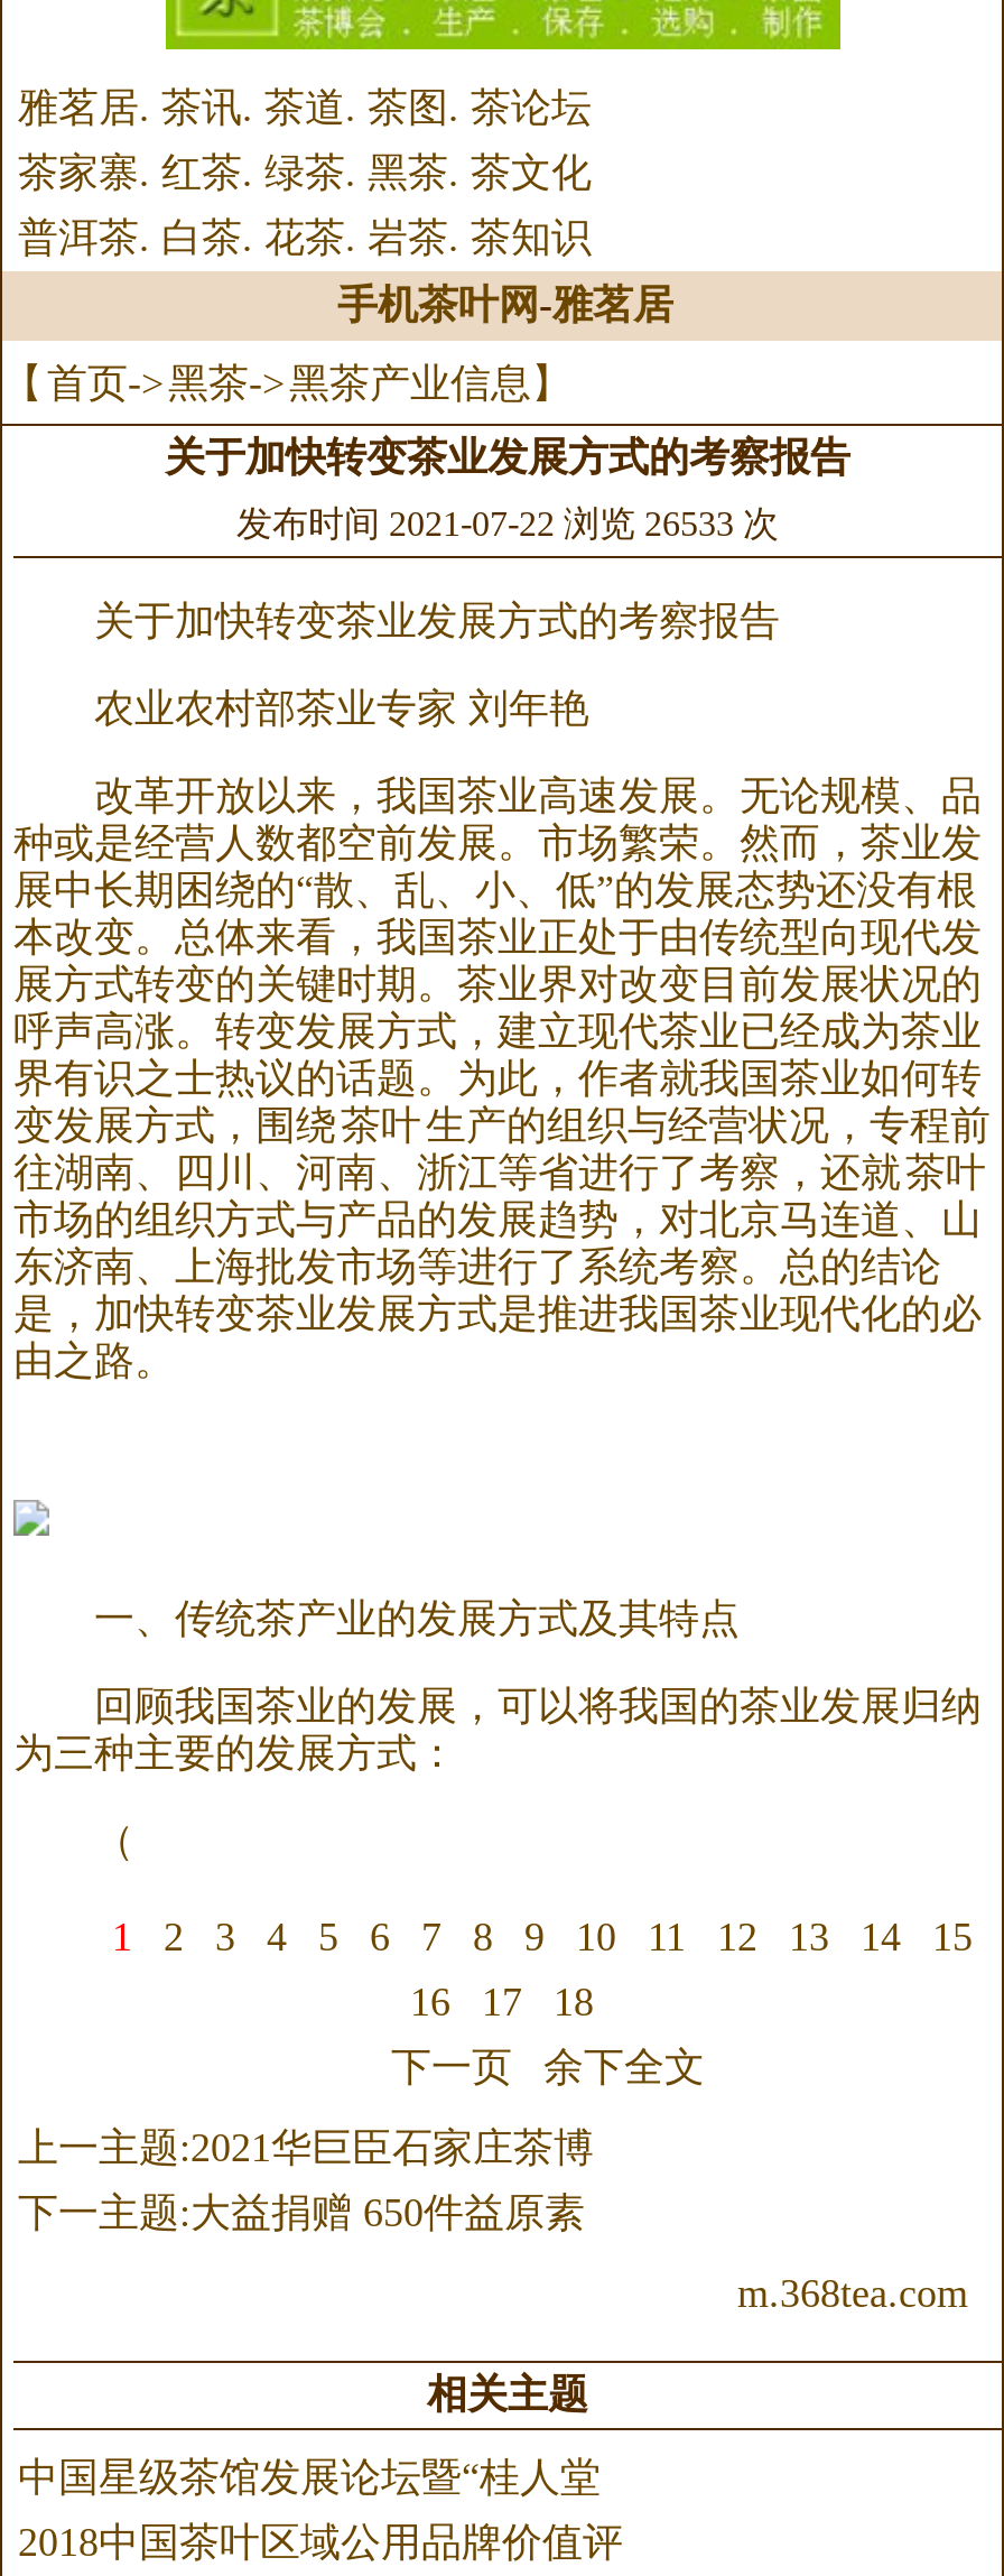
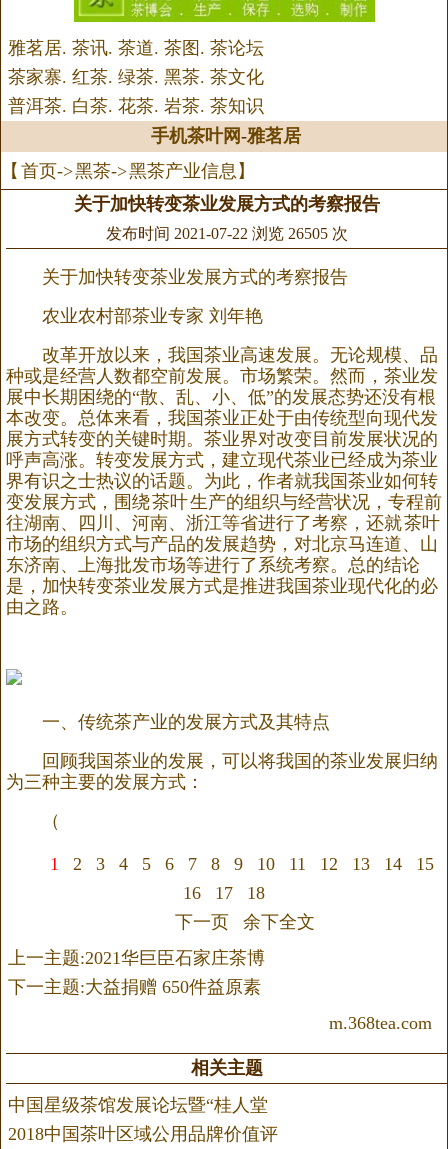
- 发布时间 2021-07-22 浏览 26533 次
+ 发布时间 2021-07-22 浏览 26505 次
